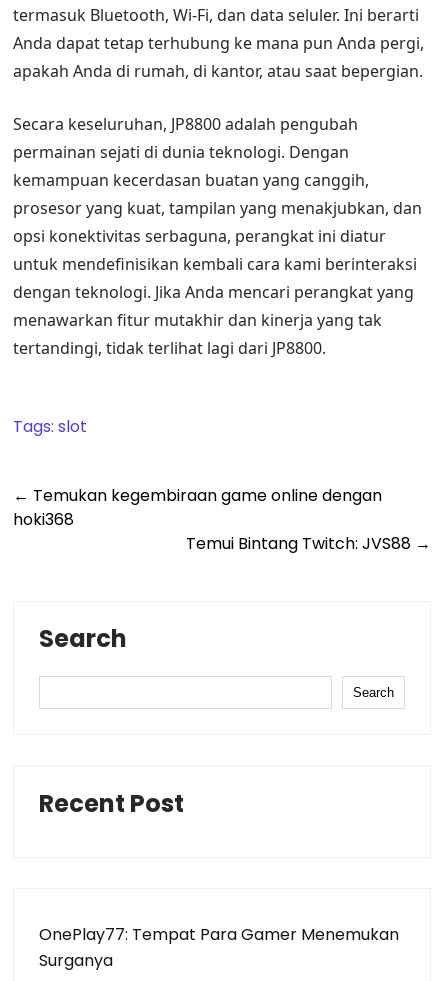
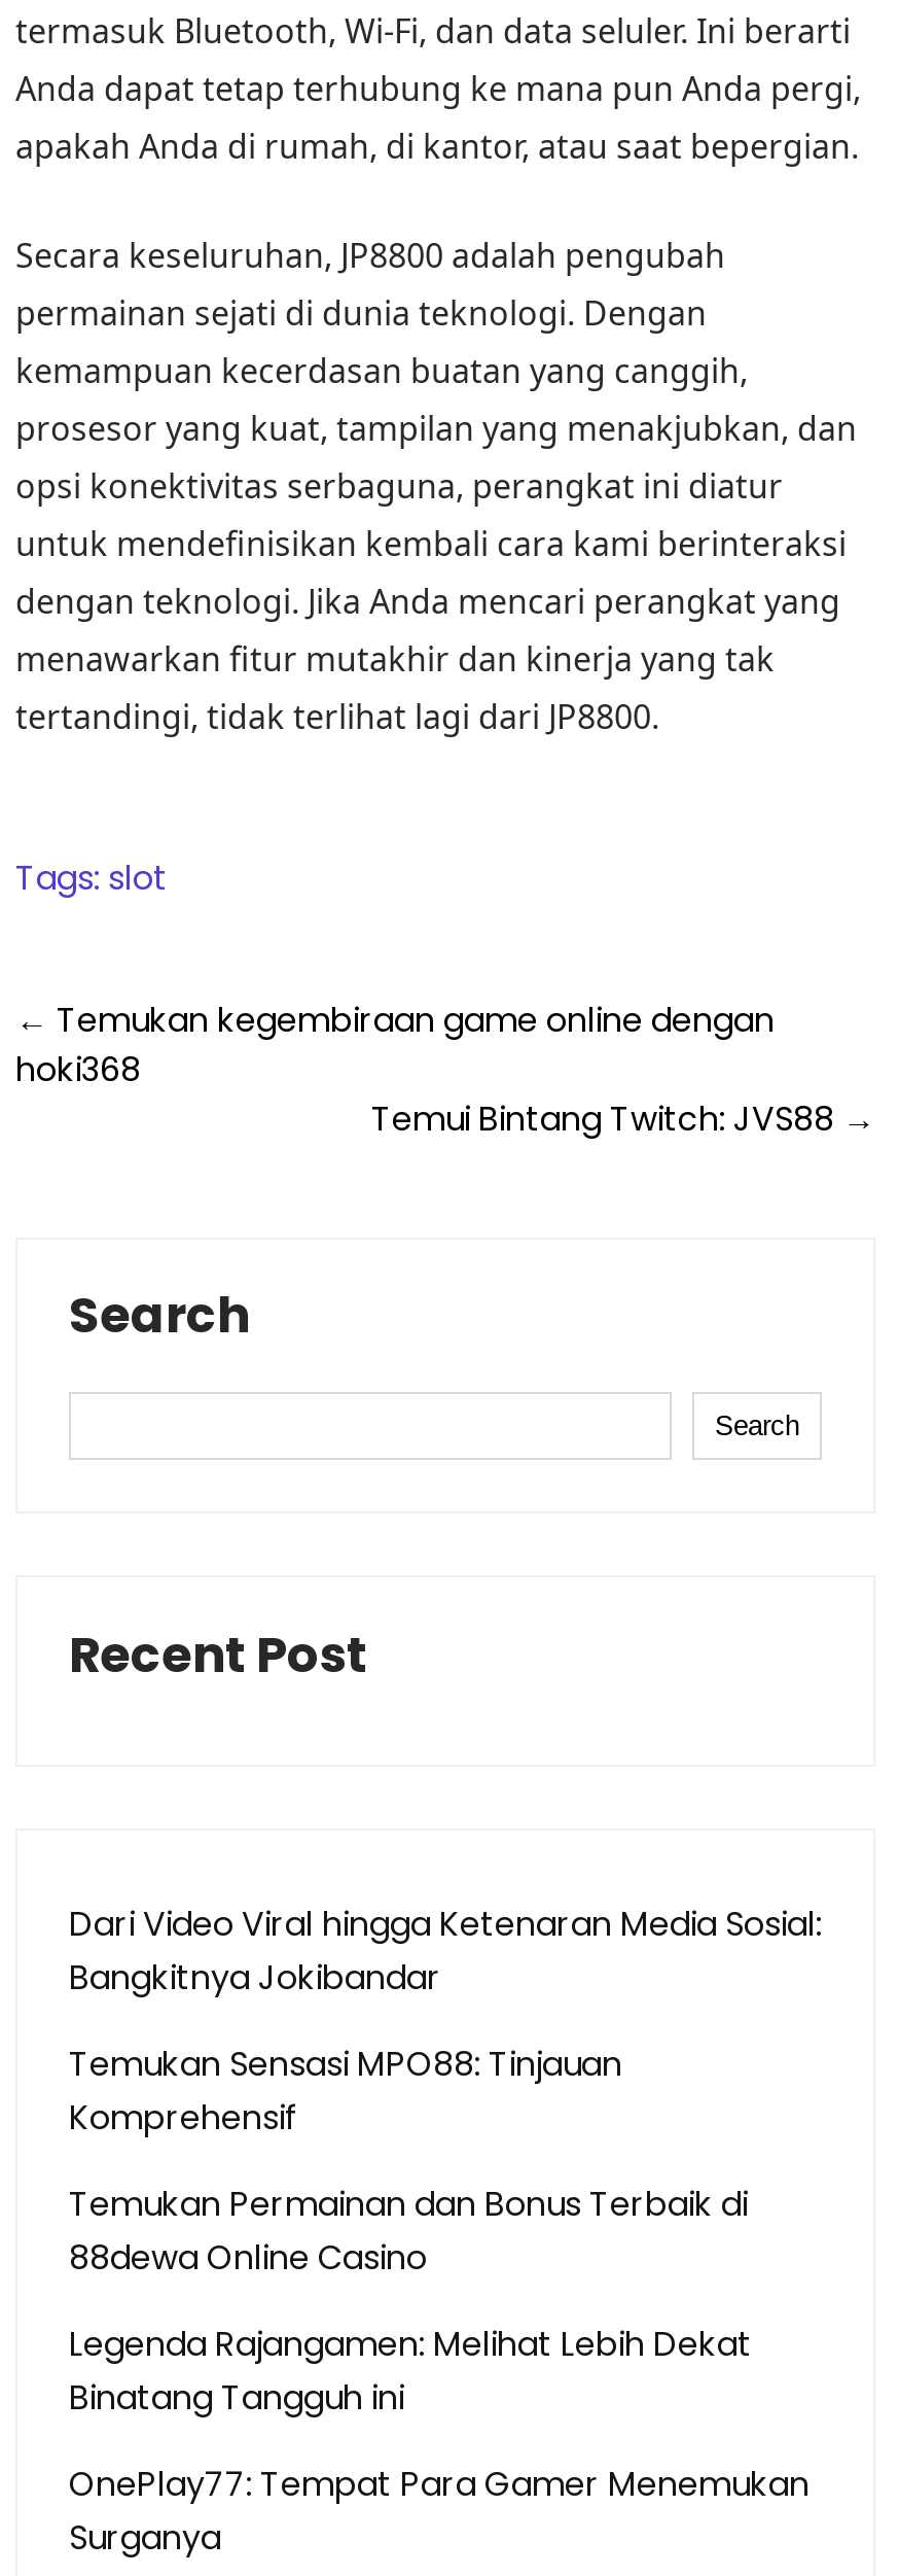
+ Dari Video Viral hingga Ketenaran Media Sosial:
+ Bangkitnya Jokibandar
+ Temukan Sensasi MPO88: Tinjauan
+ Komprehensif
+ Temukan Permainan dan Bonus Terbaik di
+ 88dewa Online Casino
+ Legenda Rajangamen: Melihat Lebih Dekat
+ Binatang Tangguh ini
